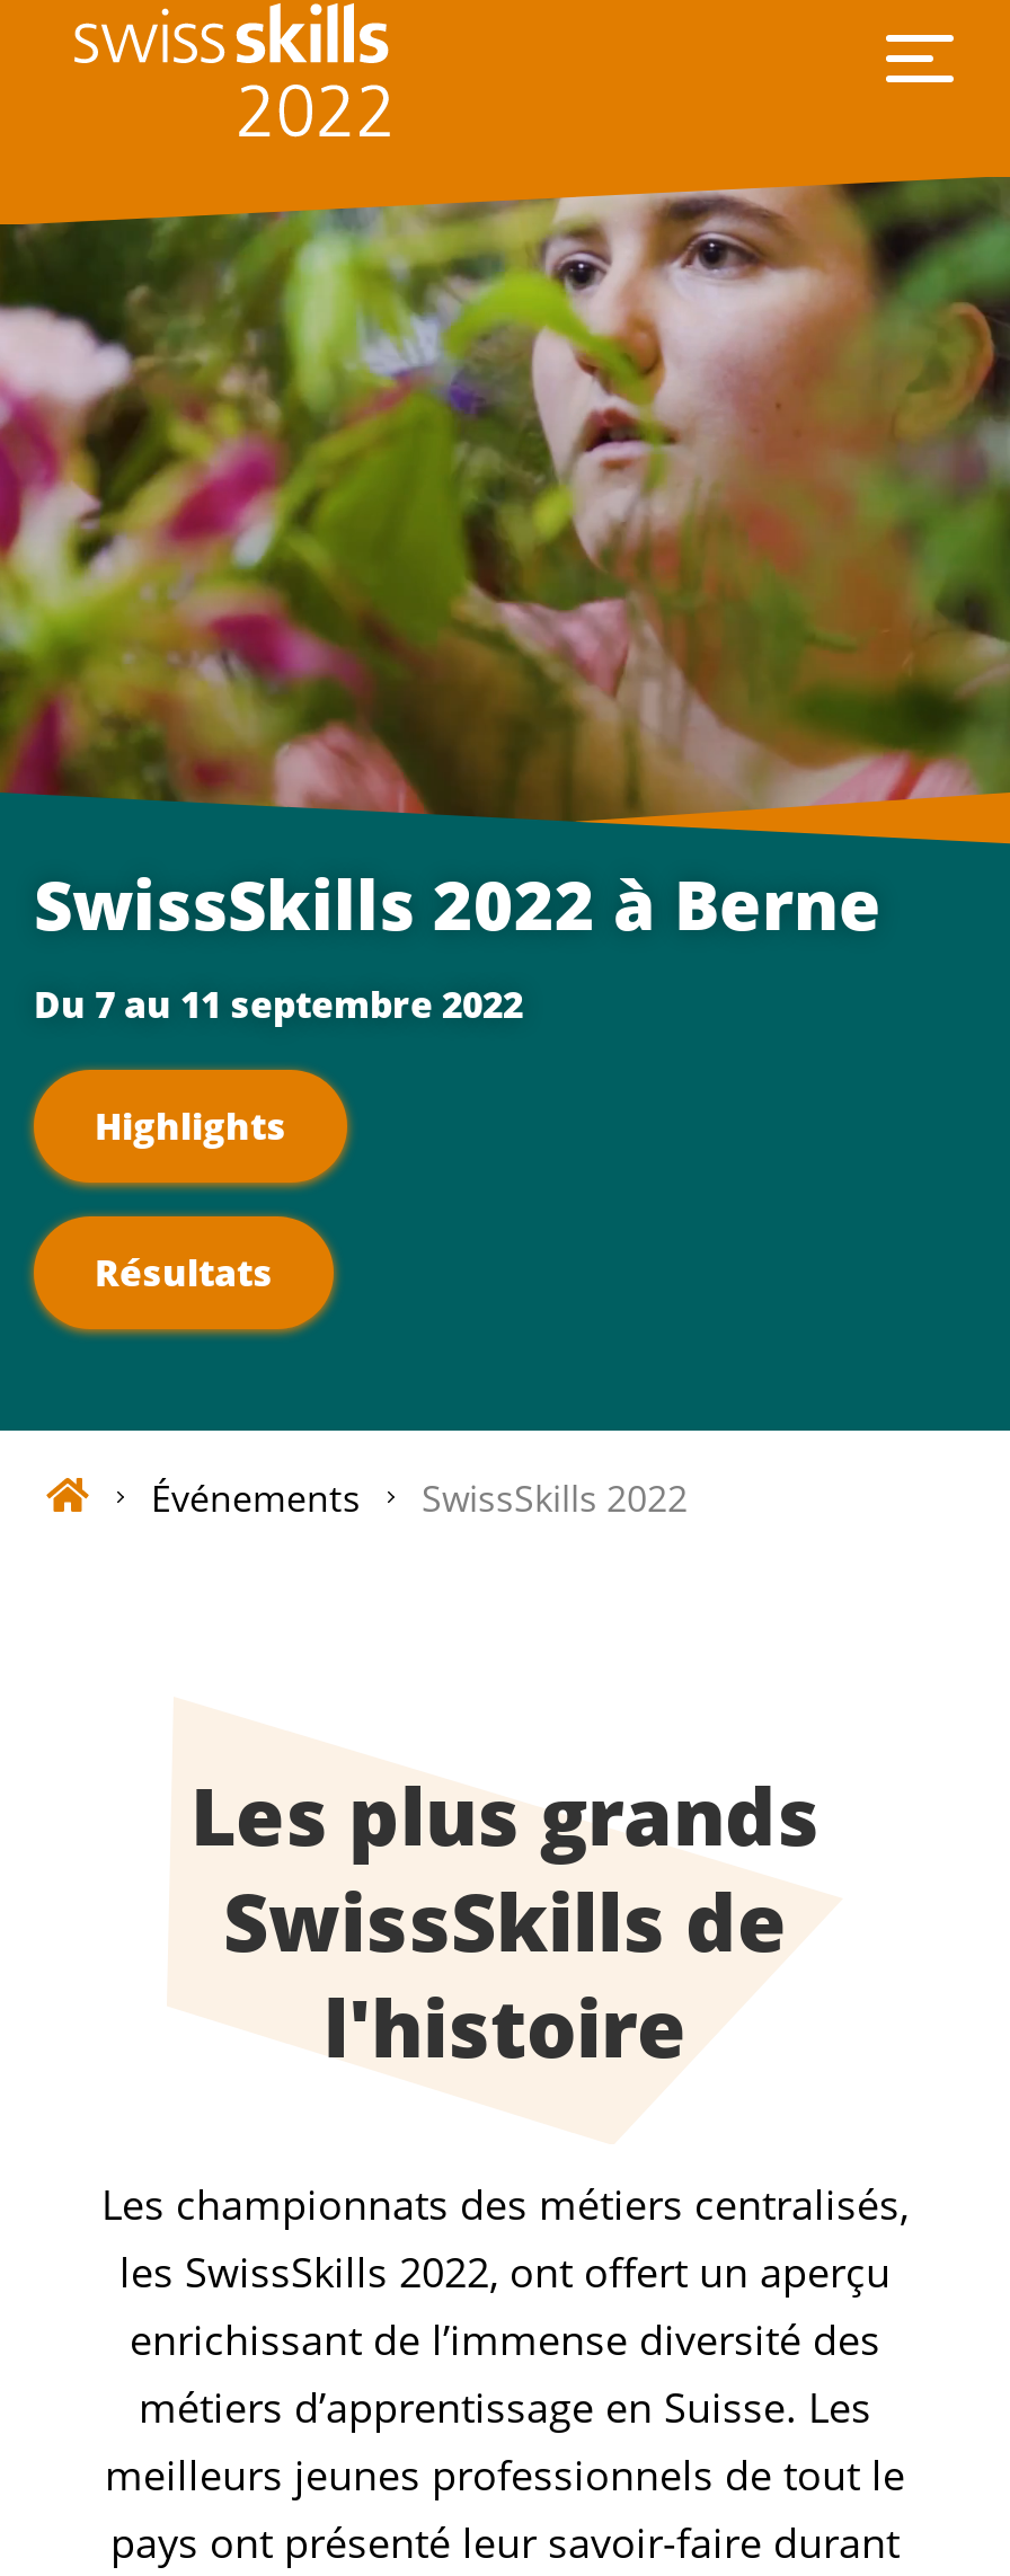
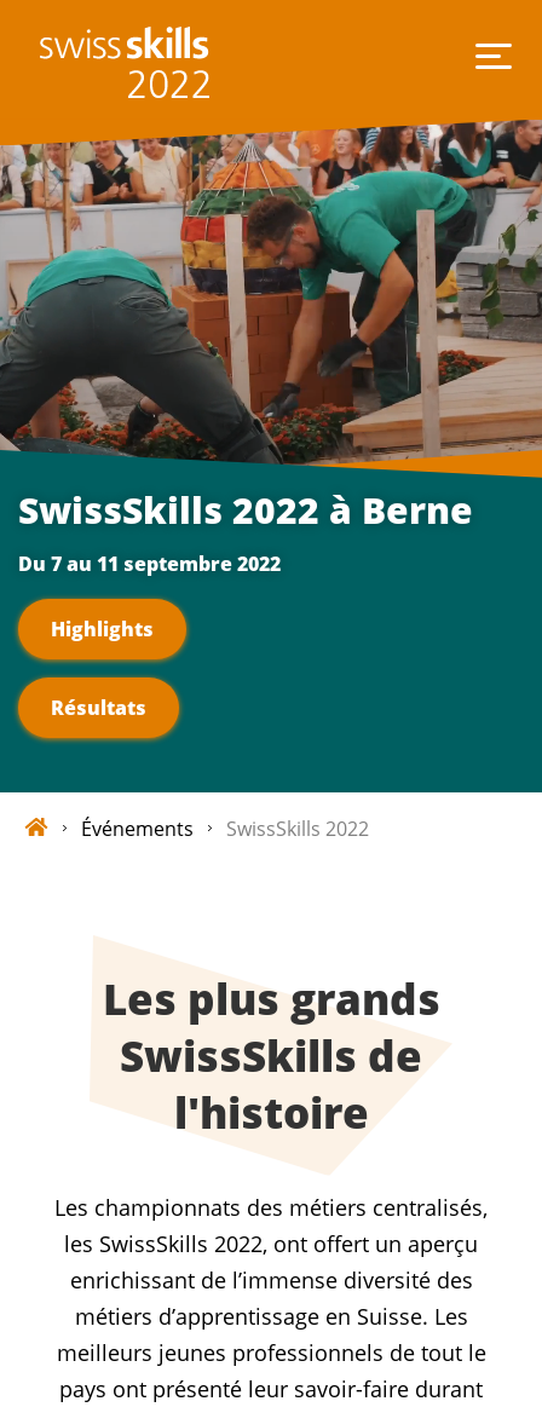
- [image]
+ [image]
